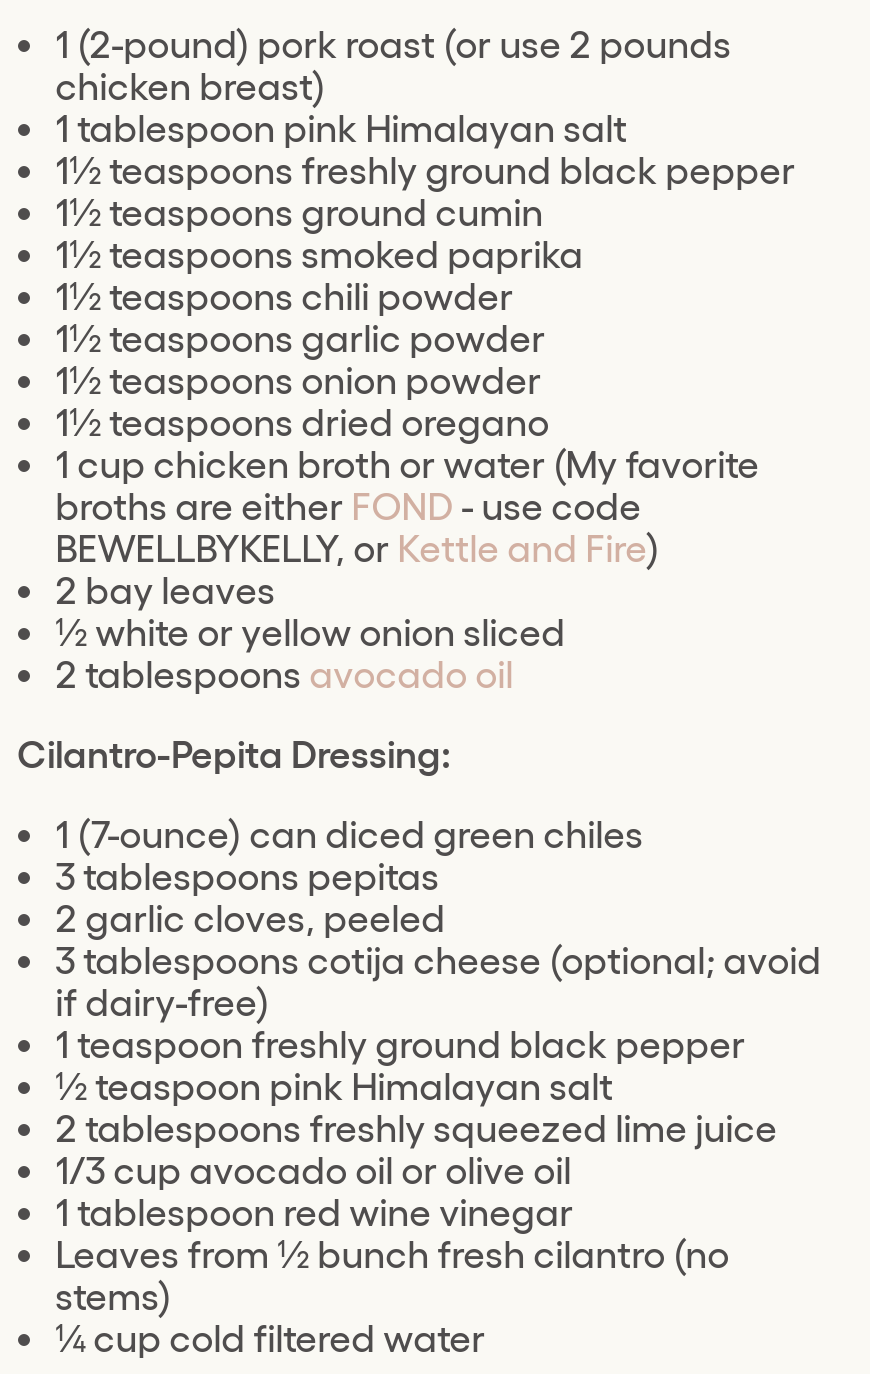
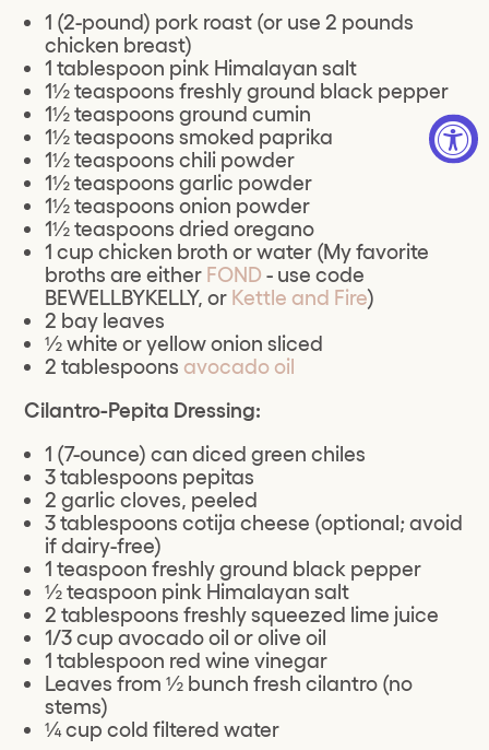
+ [image]
